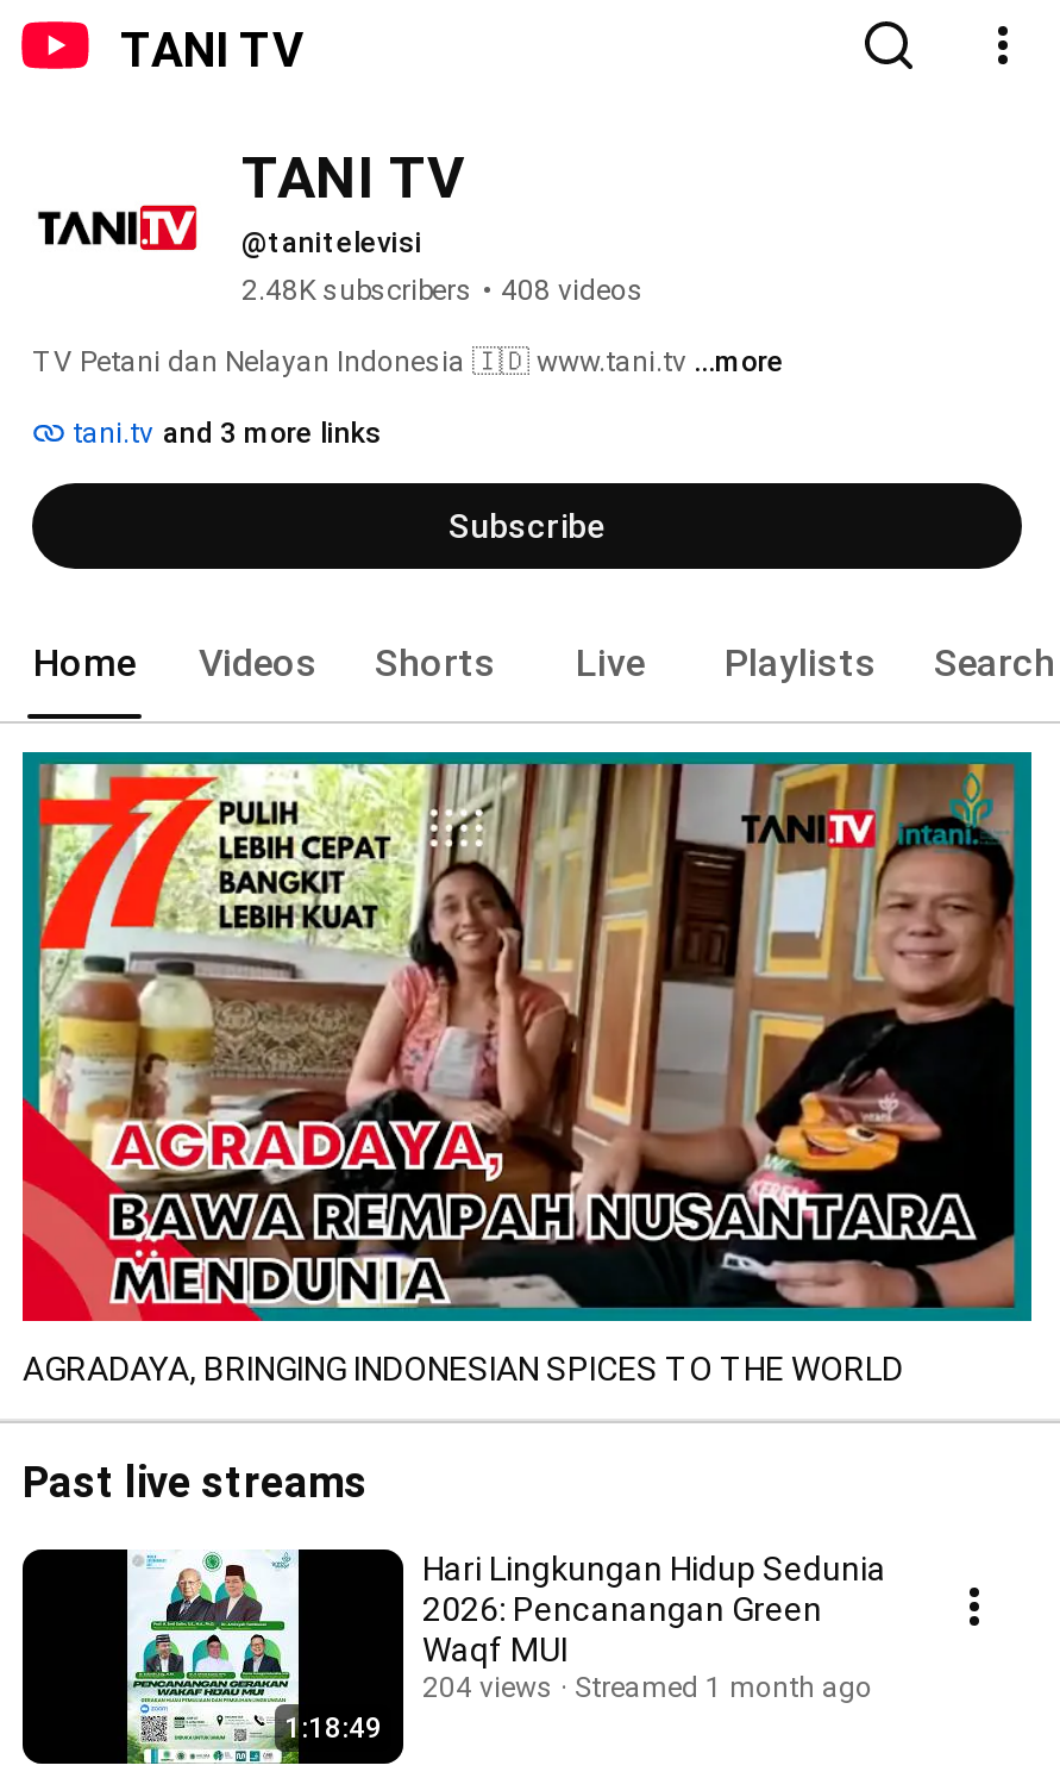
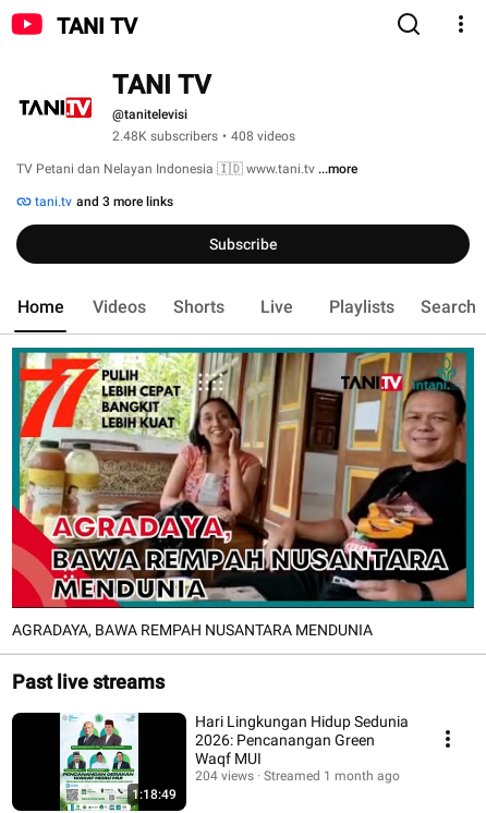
- AGRADAYA, BRINGING INDONESIAN SPICES TO THE WORLD
+ AGRADAYA, BAWA REMPAH NUSANTARA MENDUNIA
